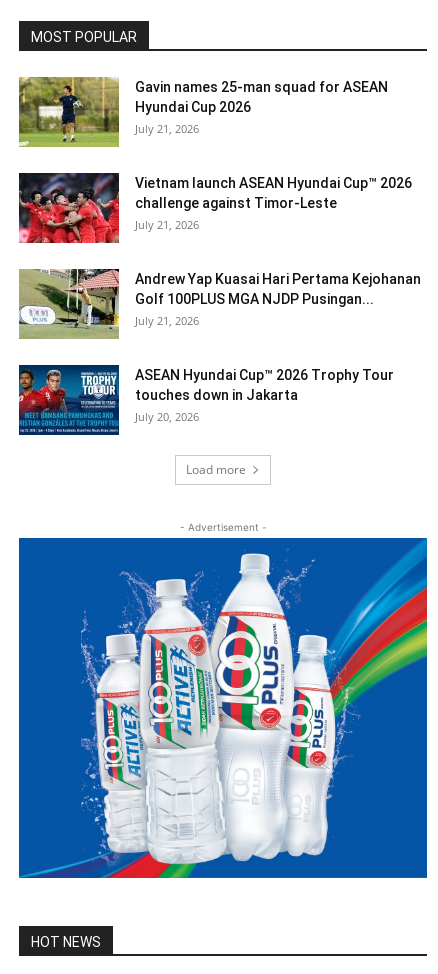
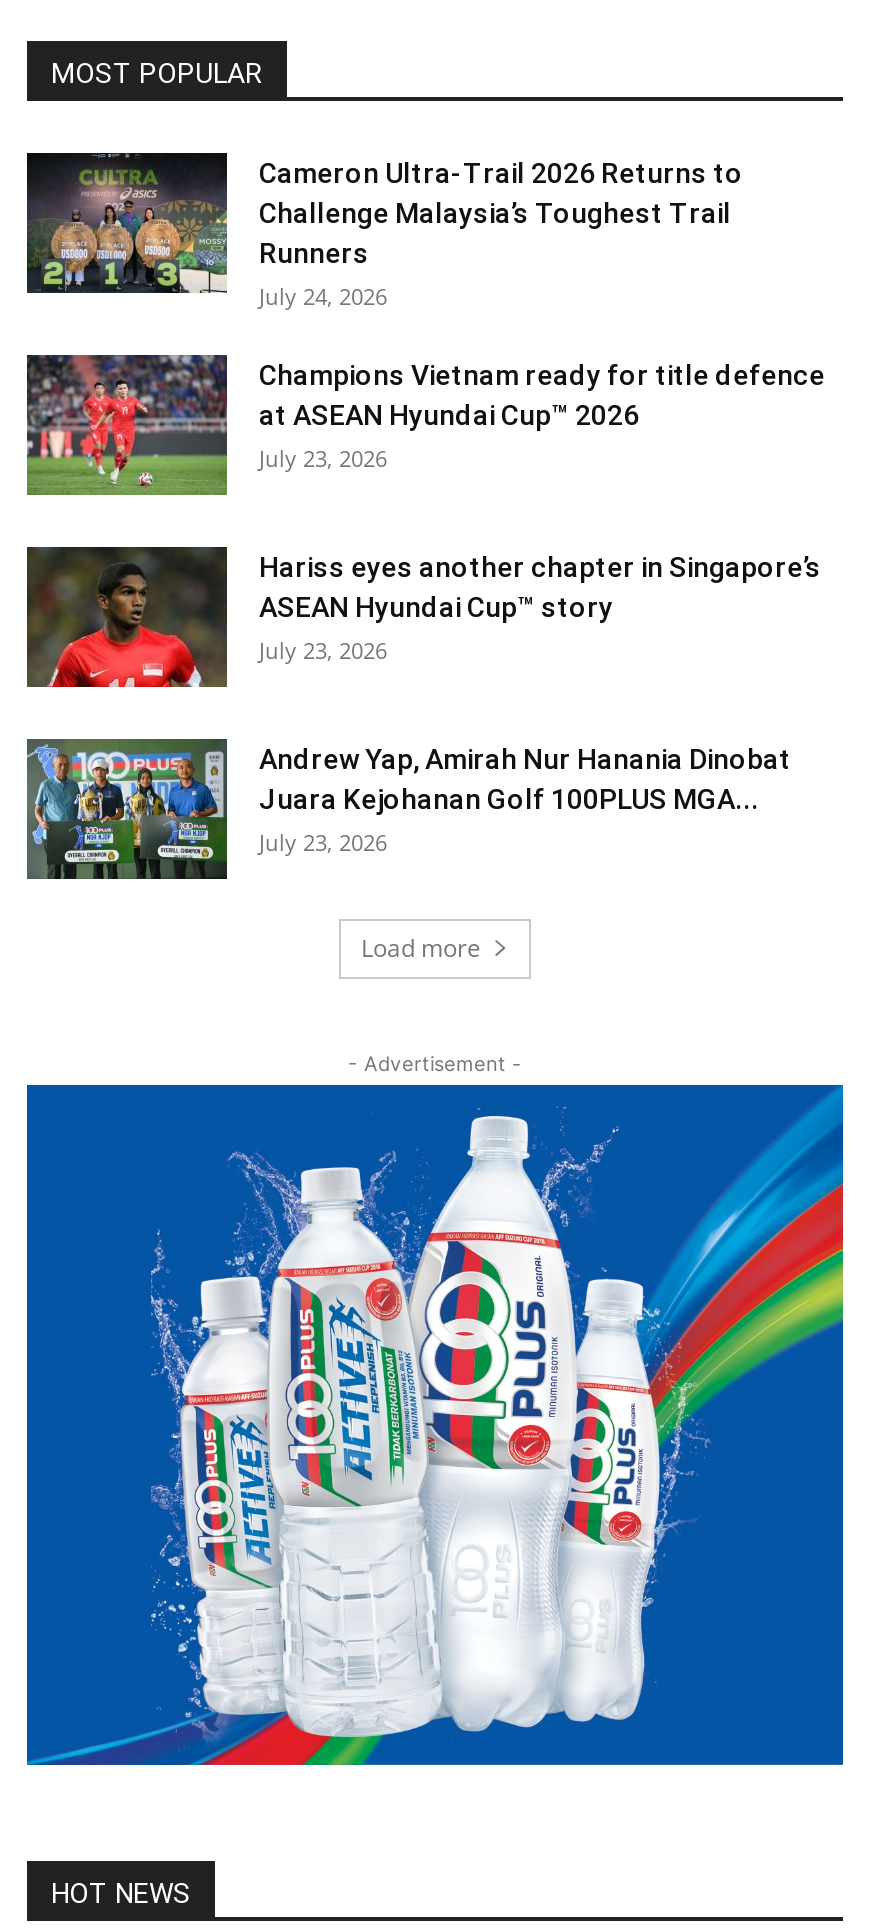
- [image]
- Gavin names 25-man squad for ASEAN
- Hyundai Cup 2026
- July 21, 2026
+ [image]
+ Cameron Ultra-Trail 2026 Returns to
+ Challenge Malaysia’s Toughest Trail
+ Runners
+ July 24, 2026

- [image]
- Vietnam launch ASEAN Hyundai Cup™ 2026
- challenge against Timor-Leste
- July 21, 2026
+ [image]
+ Champions Vietnam ready for title defence
+ at ASEAN Hyundai Cup™ 2026
+ July 23, 2026

- [image]
- Andrew Yap Kuasai Hari Pertama Kejohanan
- Golf 100PLUS MGA NJDP Pusingan...
- July 21, 2026
+ [image]
+ Hariss eyes another chapter in Singapore’s
+ ASEAN Hyundai Cup™ story
+ July 23, 2026

- [image]
- ASEAN Hyundai Cup™ 2026 Trophy Tour
- touches down in Jakarta
- July 20, 2026
+ [image]
+ Andrew Yap, Amirah Nur Hanania Dinobat
+ Juara Kejohanan Golf 100PLUS MGA...
+ July 23, 2026
